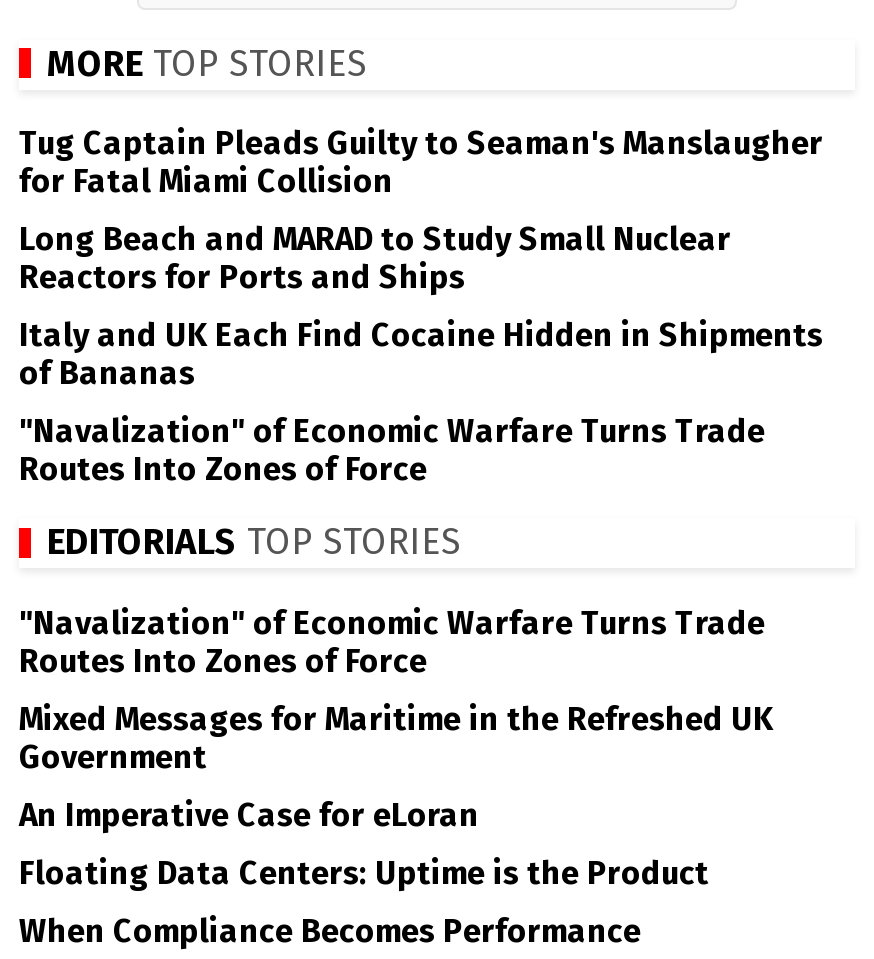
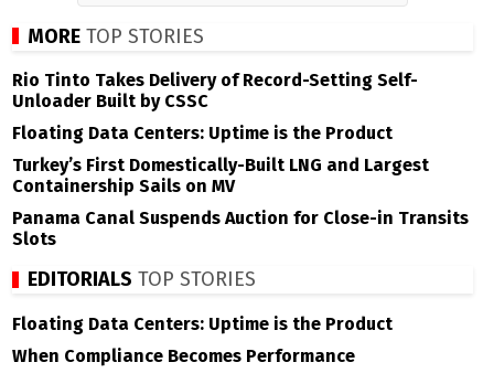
- Tug Captain Pleads Guilty to Seaman's Manslaugher
- for Fatal Miami Collision
+ Rio Tinto Takes Delivery of Record-Setting Self-
+ Unloader Built by CSSC

- Long Beach and MARAD to Study Small Nuclear
- Reactors for Ports and Ships
+ Floating Data Centers: Uptime is the Product

- Italy and UK Each Find Cocaine Hidden in Shipments
- of Bananas
+ Turkey’s First Domestically-Built LNG and Largest
+ Containership Sails on MV

- "Navalization" of Economic Warfare Turns Trade
- Routes Into Zones of Force
+ Panama Canal Suspends Auction for Close-in Transits
+ Slots

- "Navalization" of Economic Warfare Turns Trade
- Routes Into Zones of Force
- Mixed Messages for Maritime in the Refreshed UK
- Government
- An Imperative Case for eLoran
